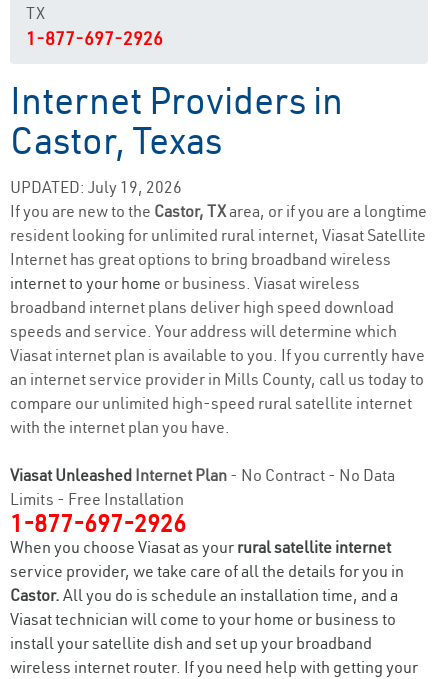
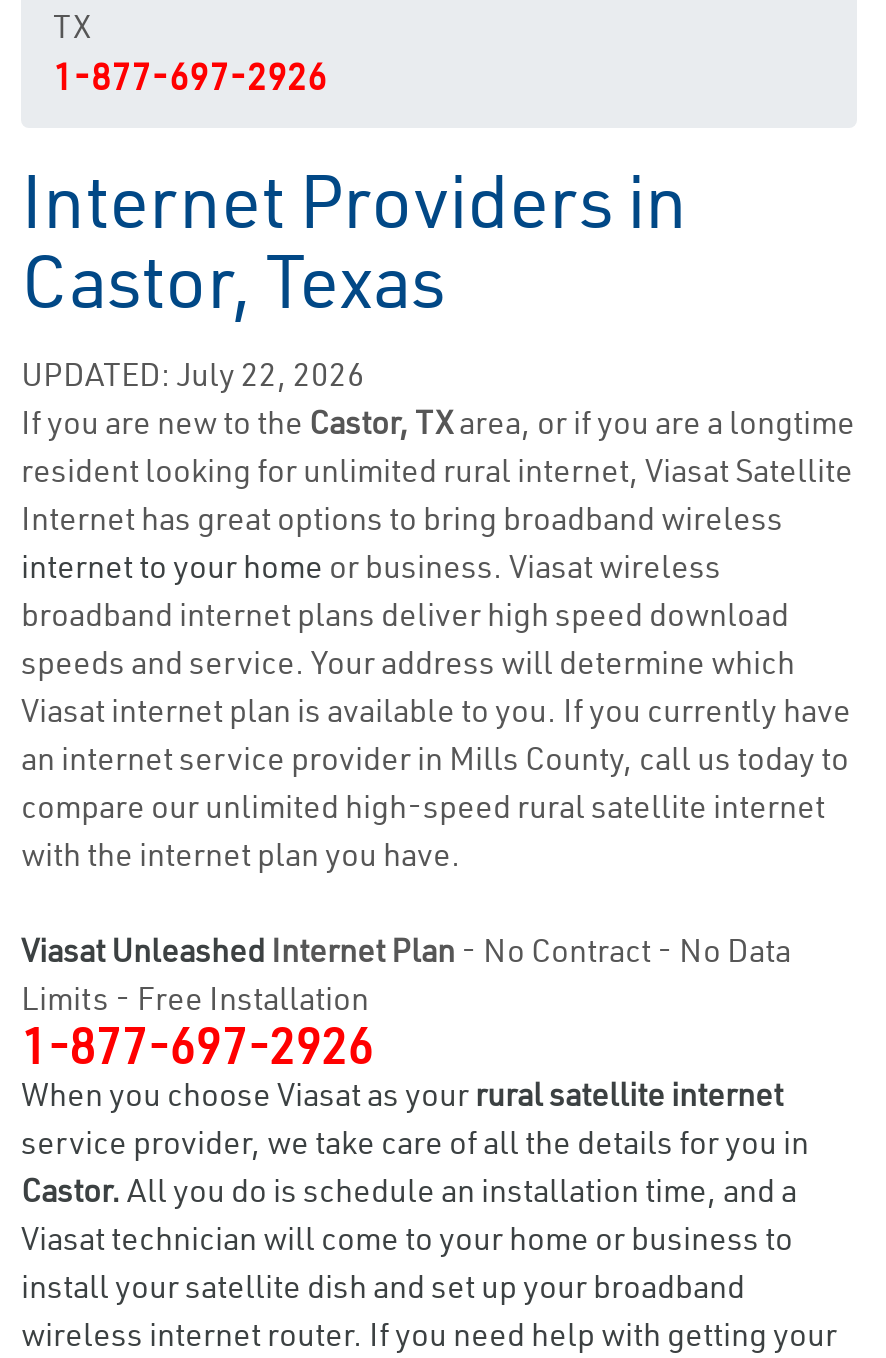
- UPDATED: July 19, 2026
+ UPDATED: July 22, 2026
